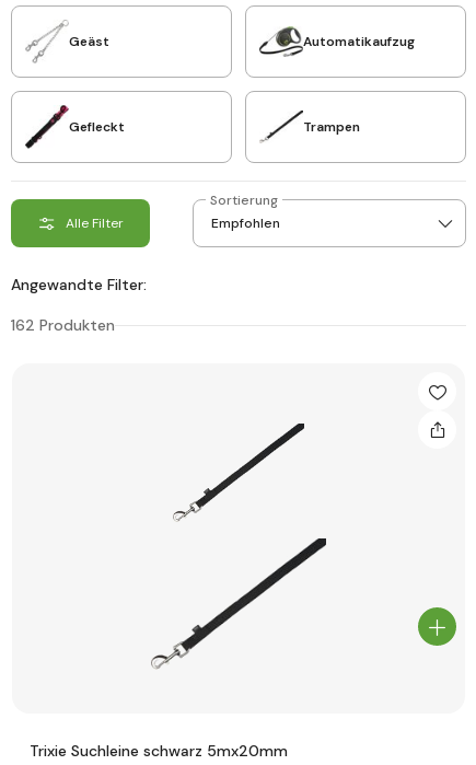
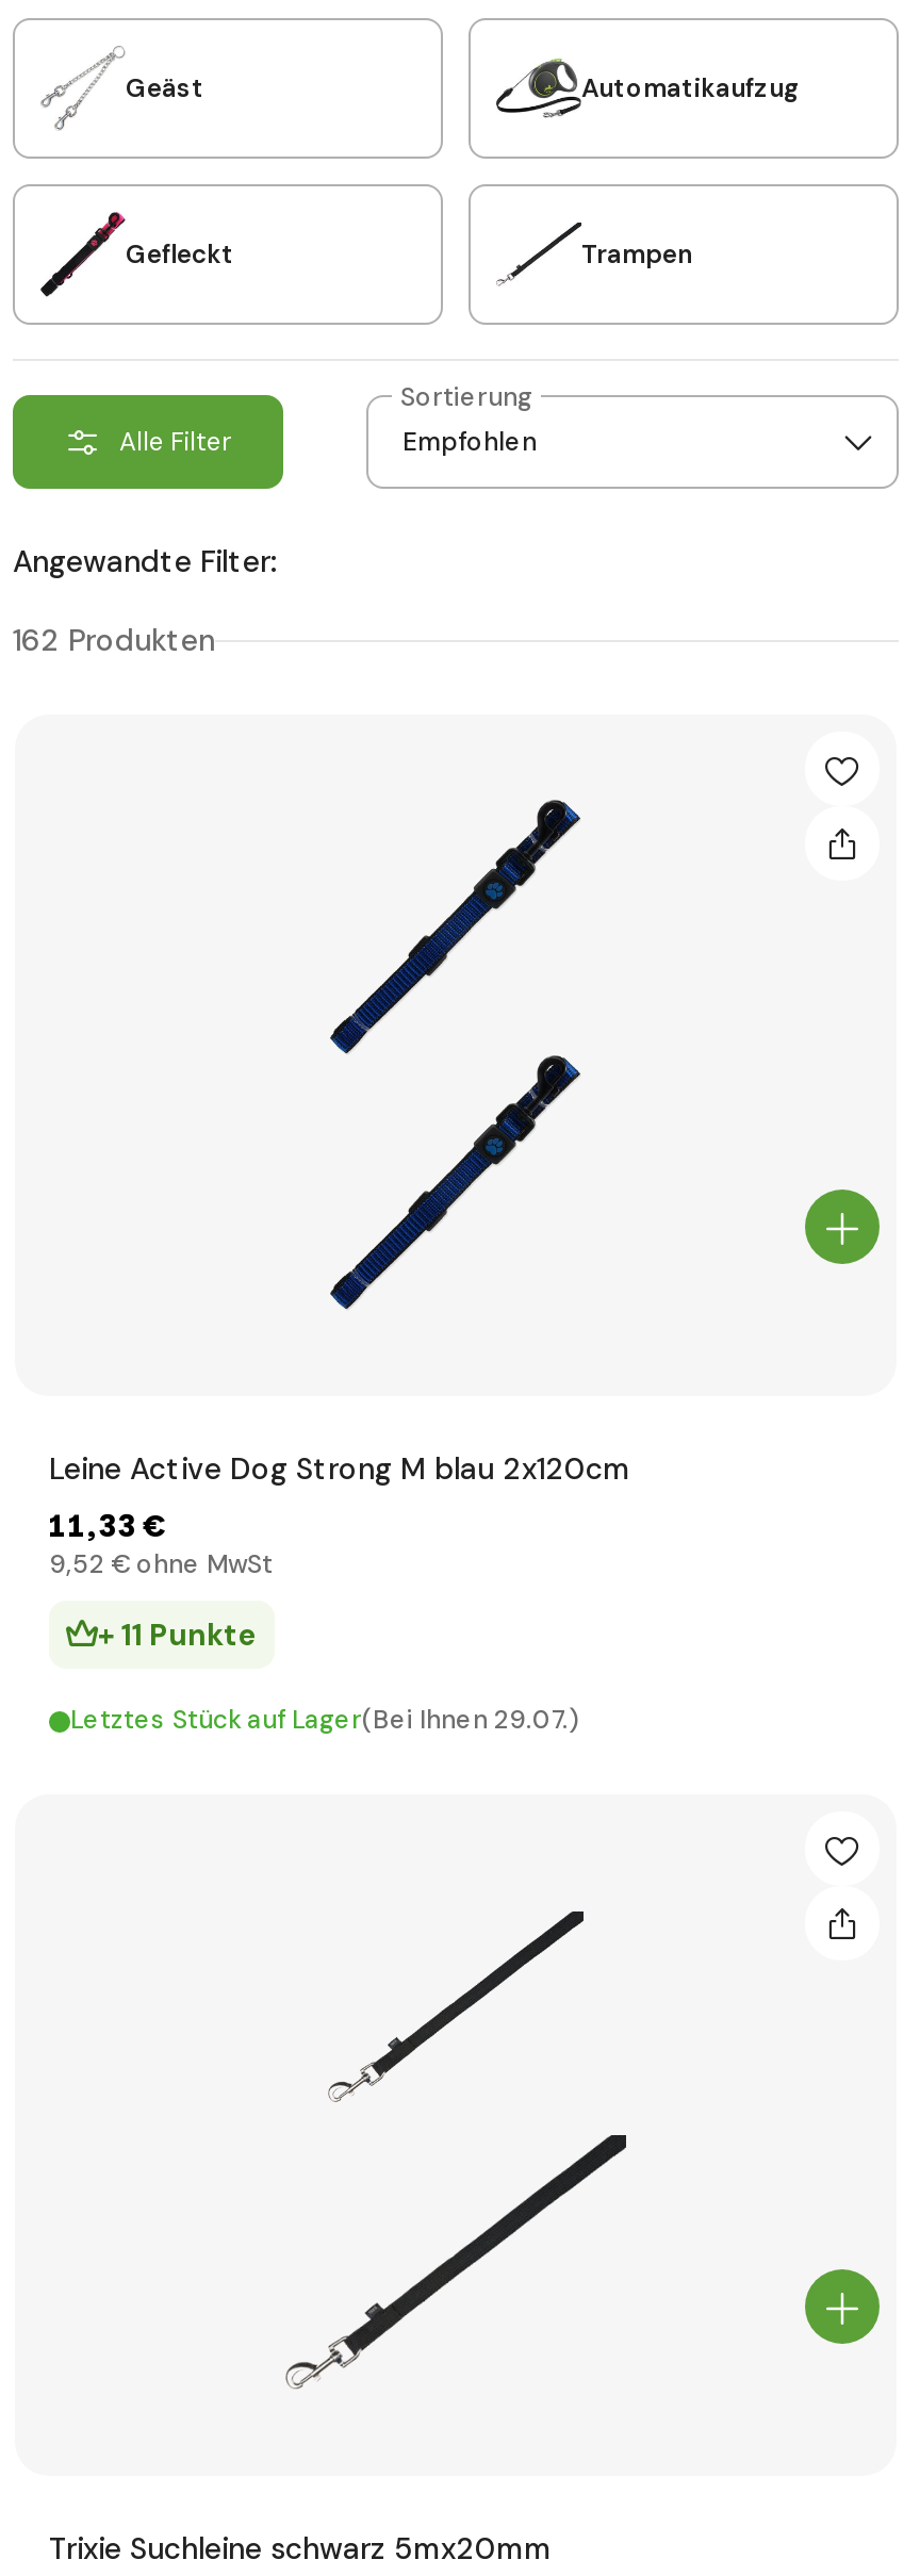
+ Leine Active Dog Strong M blau 2x120cm
+ 11,33 €
+ 9,52 €ohne MwSt
+ + 11 Punkte
+ Letztes Stück auf Lager(Bei Ihnen 29.07.)

+ [image]
